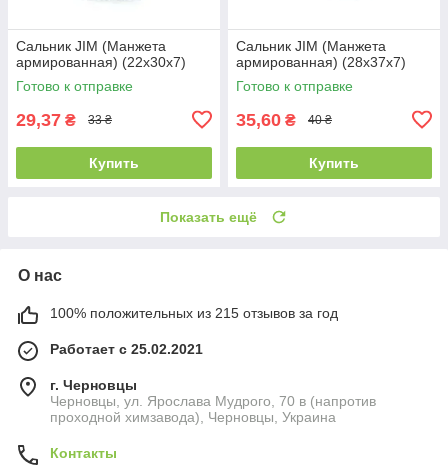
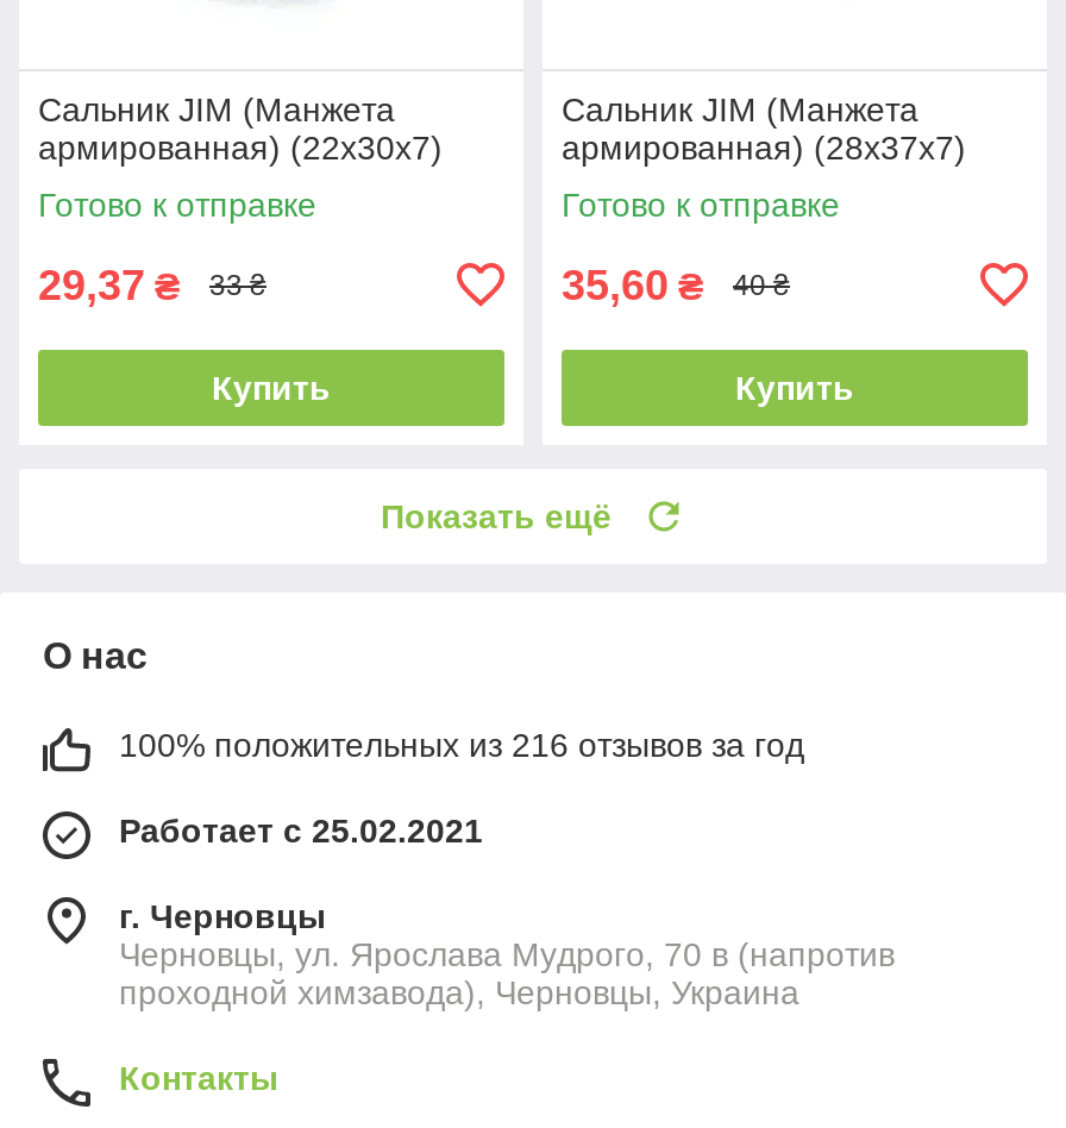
- 100% положительных из 215 отзывов за год
+ 100% положительных из 216 отзывов за год
